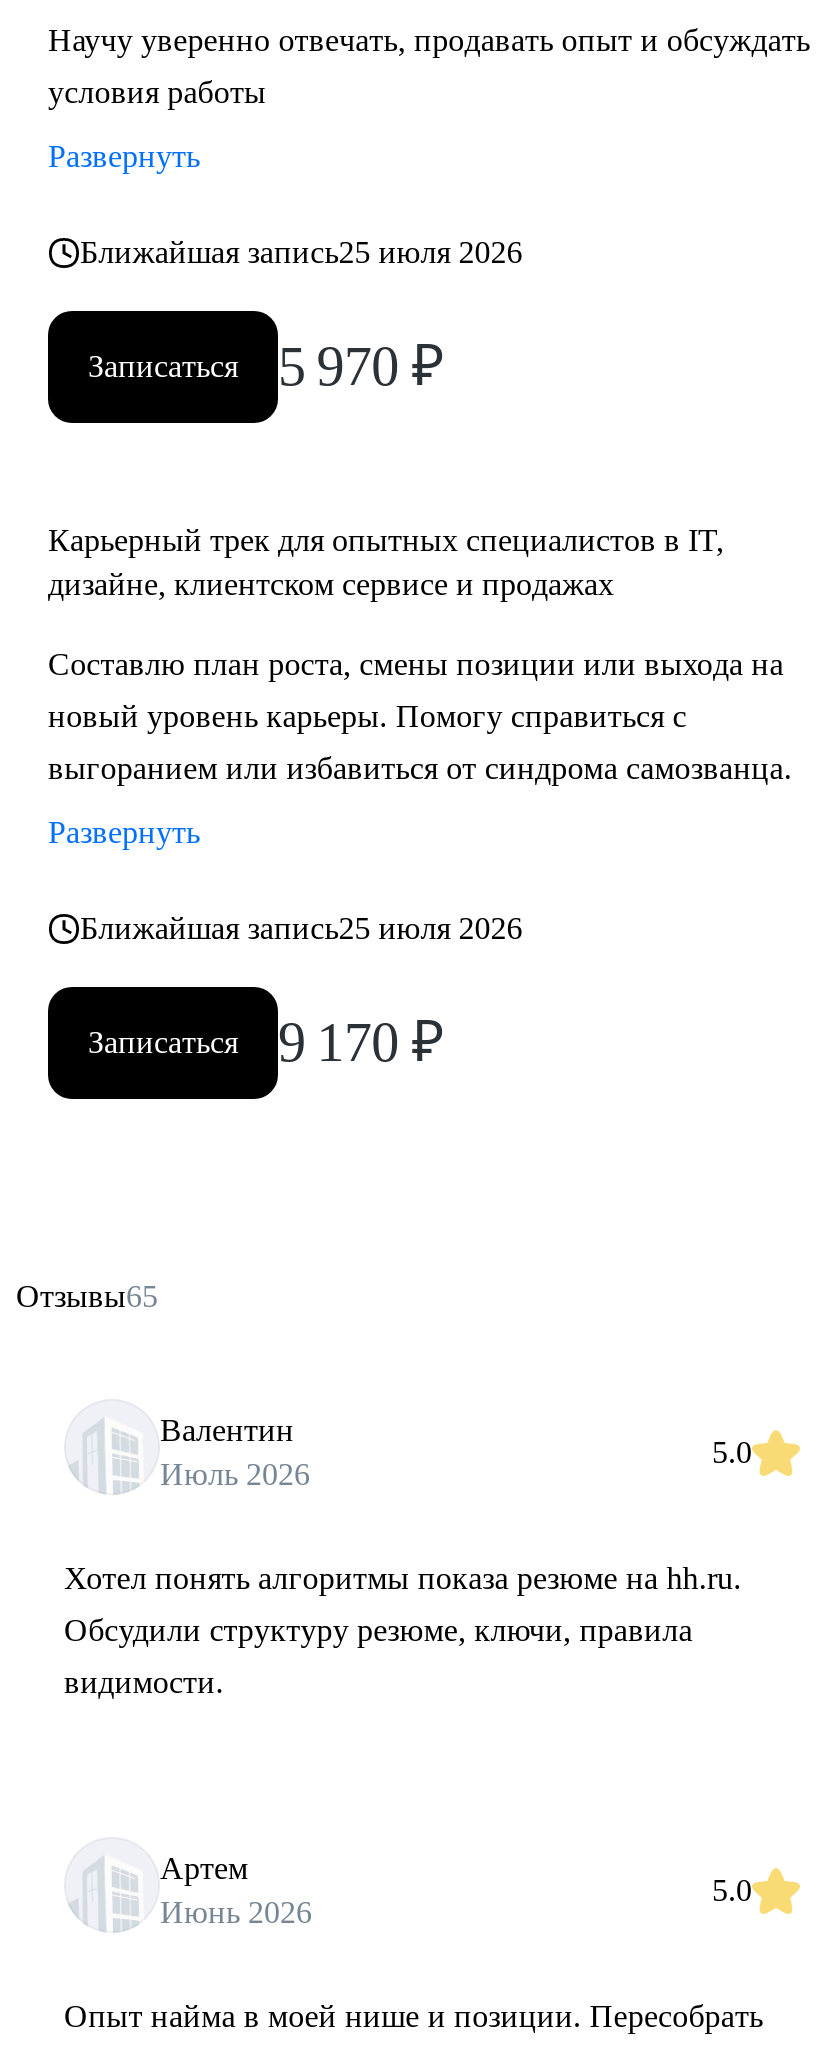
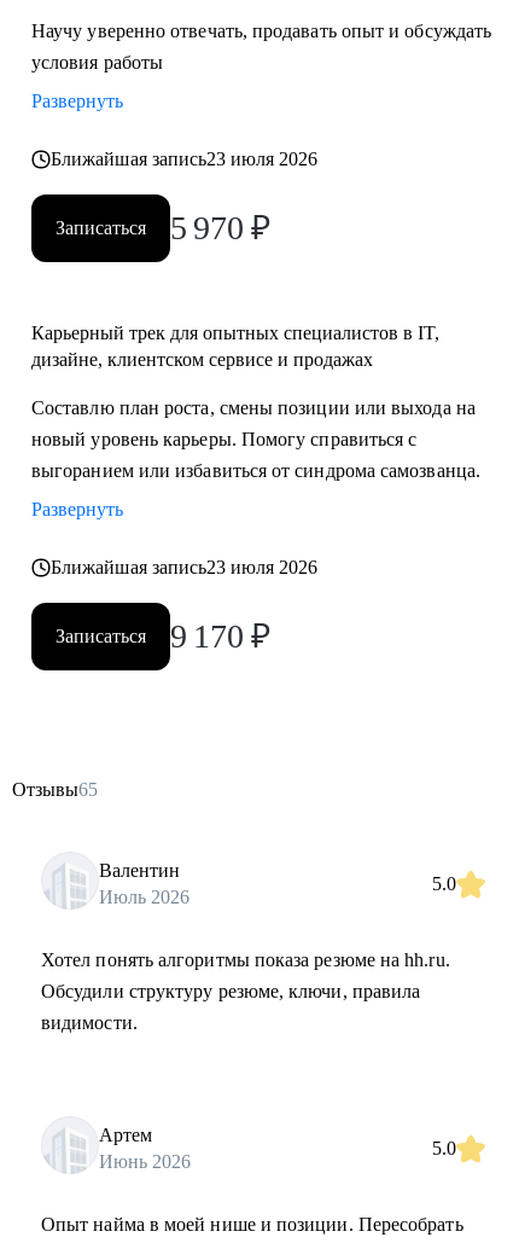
- Ближайшая запись25 июля 2026
+ Ближайшая запись23 июля 2026

- Ближайшая запись25 июля 2026
+ Ближайшая запись23 июля 2026
